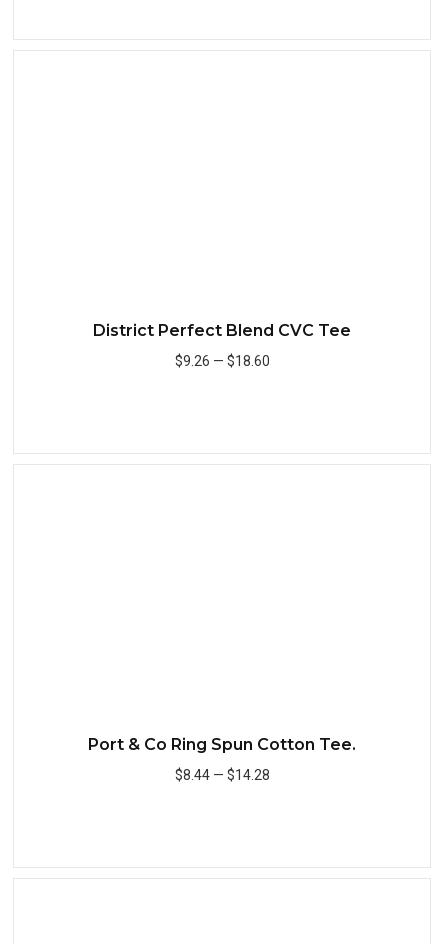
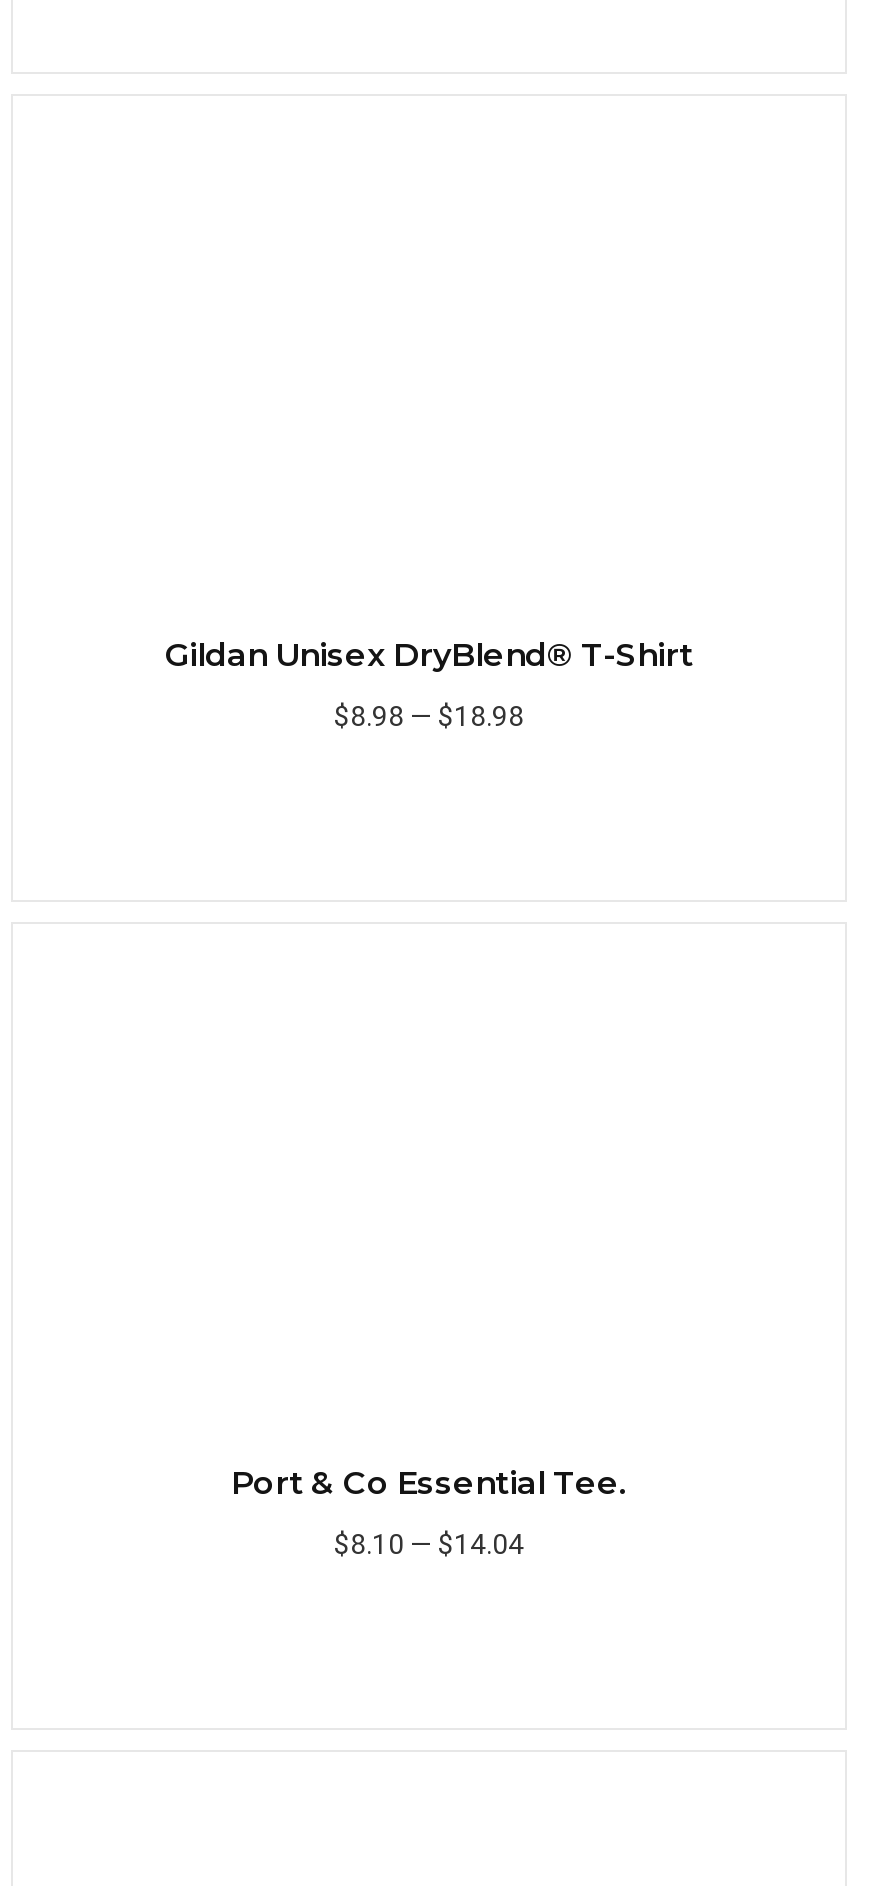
- District Perfect Blend CVC Tee
+ Gildan Unisex DryBlend® T-Shirt

- $9.26 — $18.60
+ $8.98 — $18.98

- Port & Co Ring Spun Cotton Tee.
+ Port & Co Essential Tee.

- $8.44 — $14.28
+ $8.10 — $14.04
